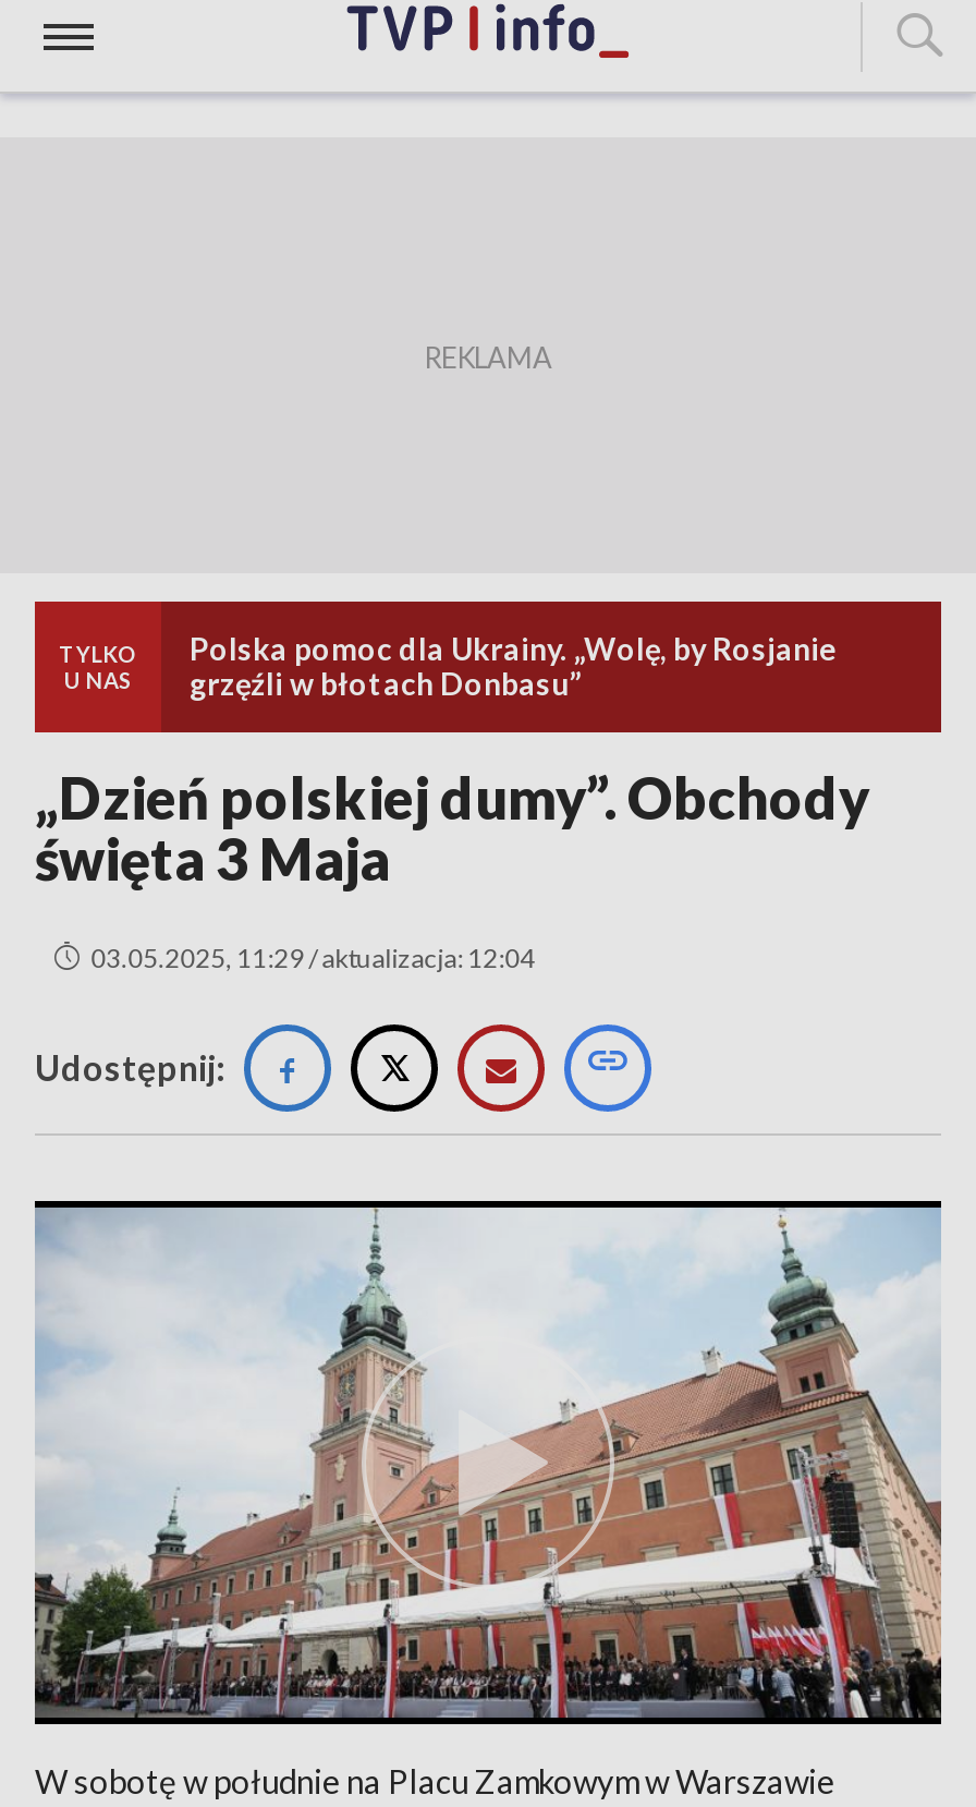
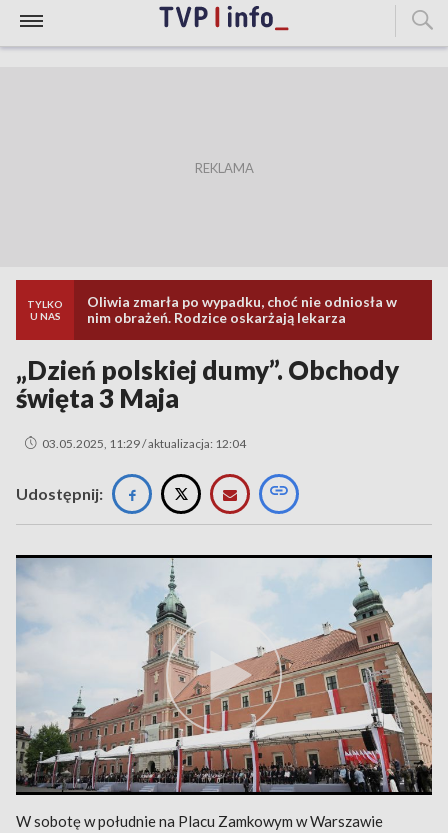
- Polska pomoc dla Ukrainy. „Wolę, by Rosjanie
- grzęźli w błotach Donbasu”
+ Oliwia zmarła po wypadku, choć nie odniosła w
+ nim obrażeń. Rodzice oskarżają lekarza
